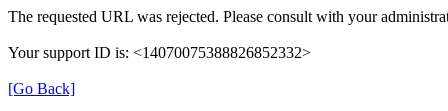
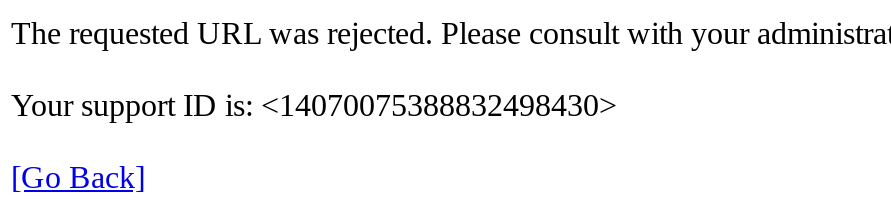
- Your support ID is: <14070075388826852332>
+ Your support ID is: <14070075388832498430>
